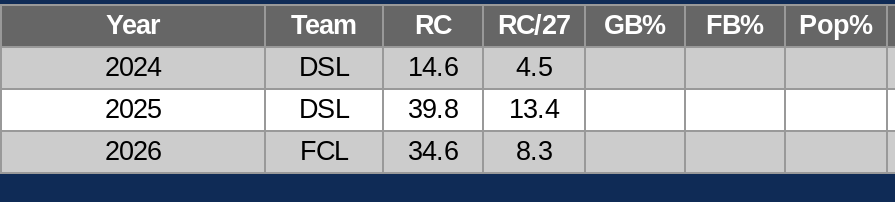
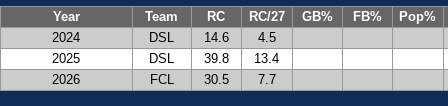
- 34.6
+ 30.5

- 8.3
+ 7.7
